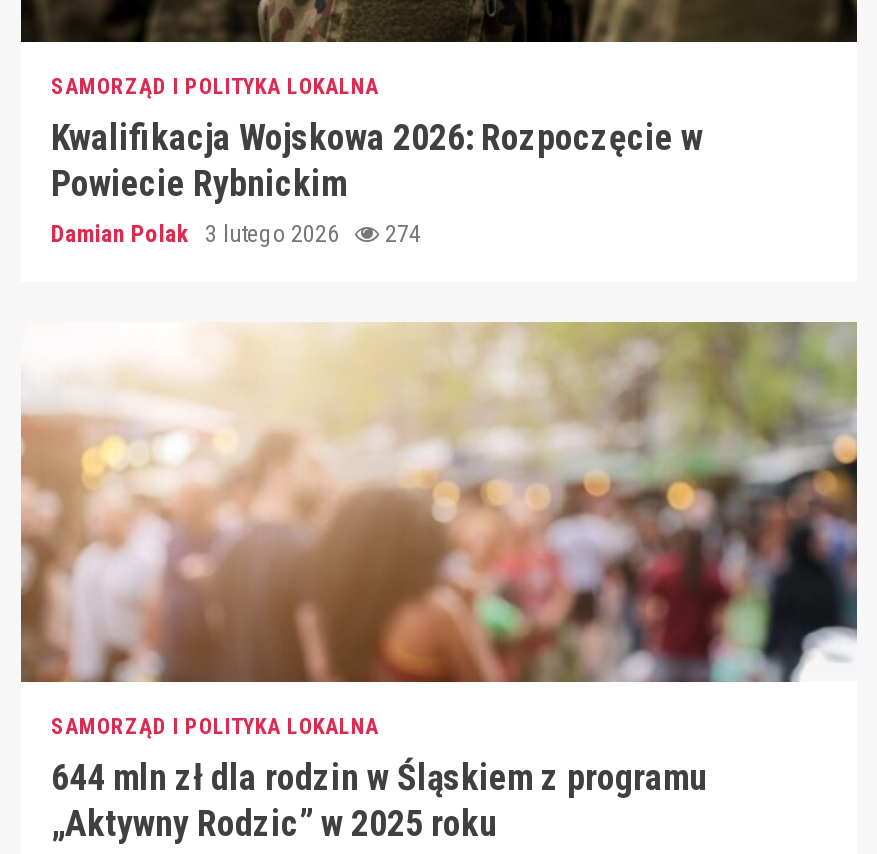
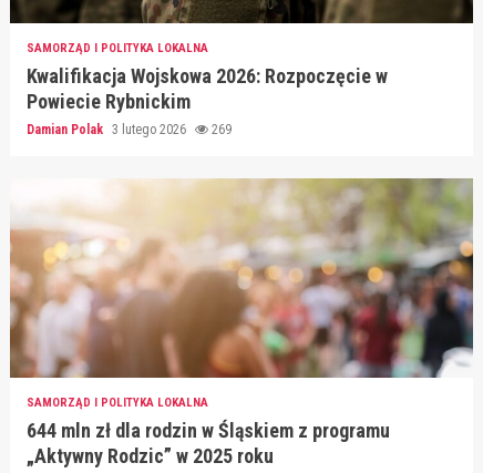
- Damian Polak 3 lutego 2026 274
+ Damian Polak 3 lutego 2026 269
